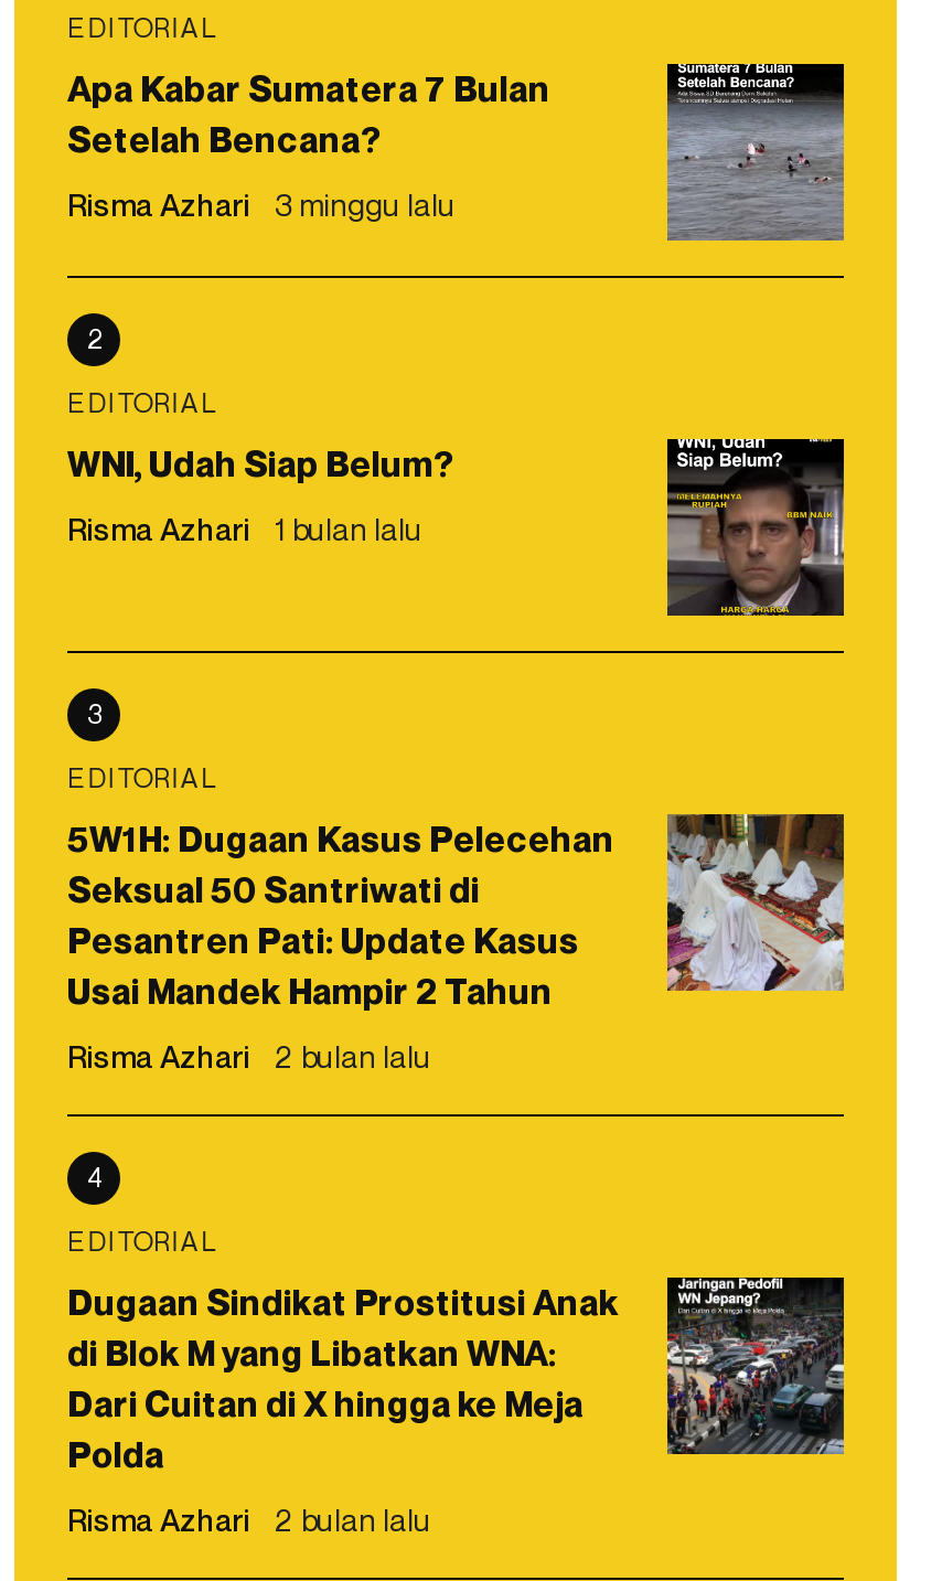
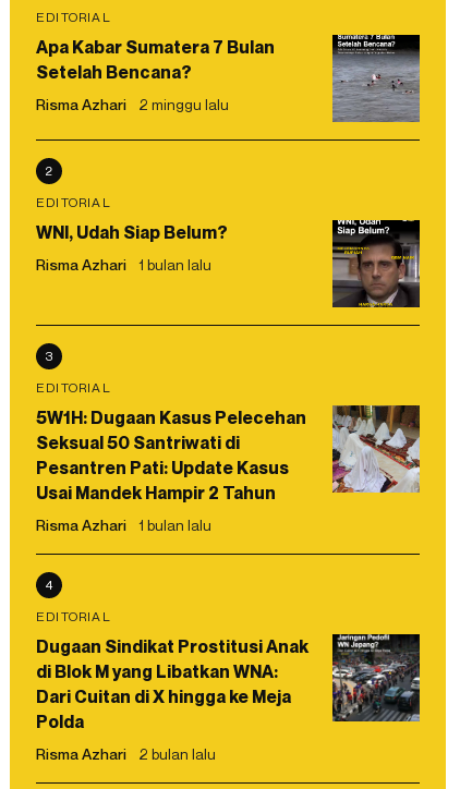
- Risma Azhari 3 minggu lalu
+ Risma Azhari 2 minggu lalu

- Risma Azhari 2 bulan lalu
+ Risma Azhari 1 bulan lalu
